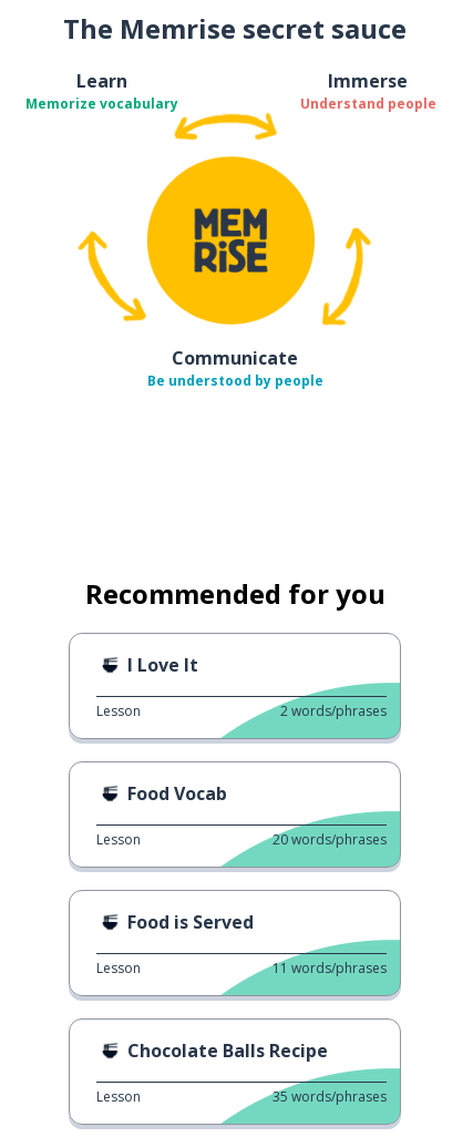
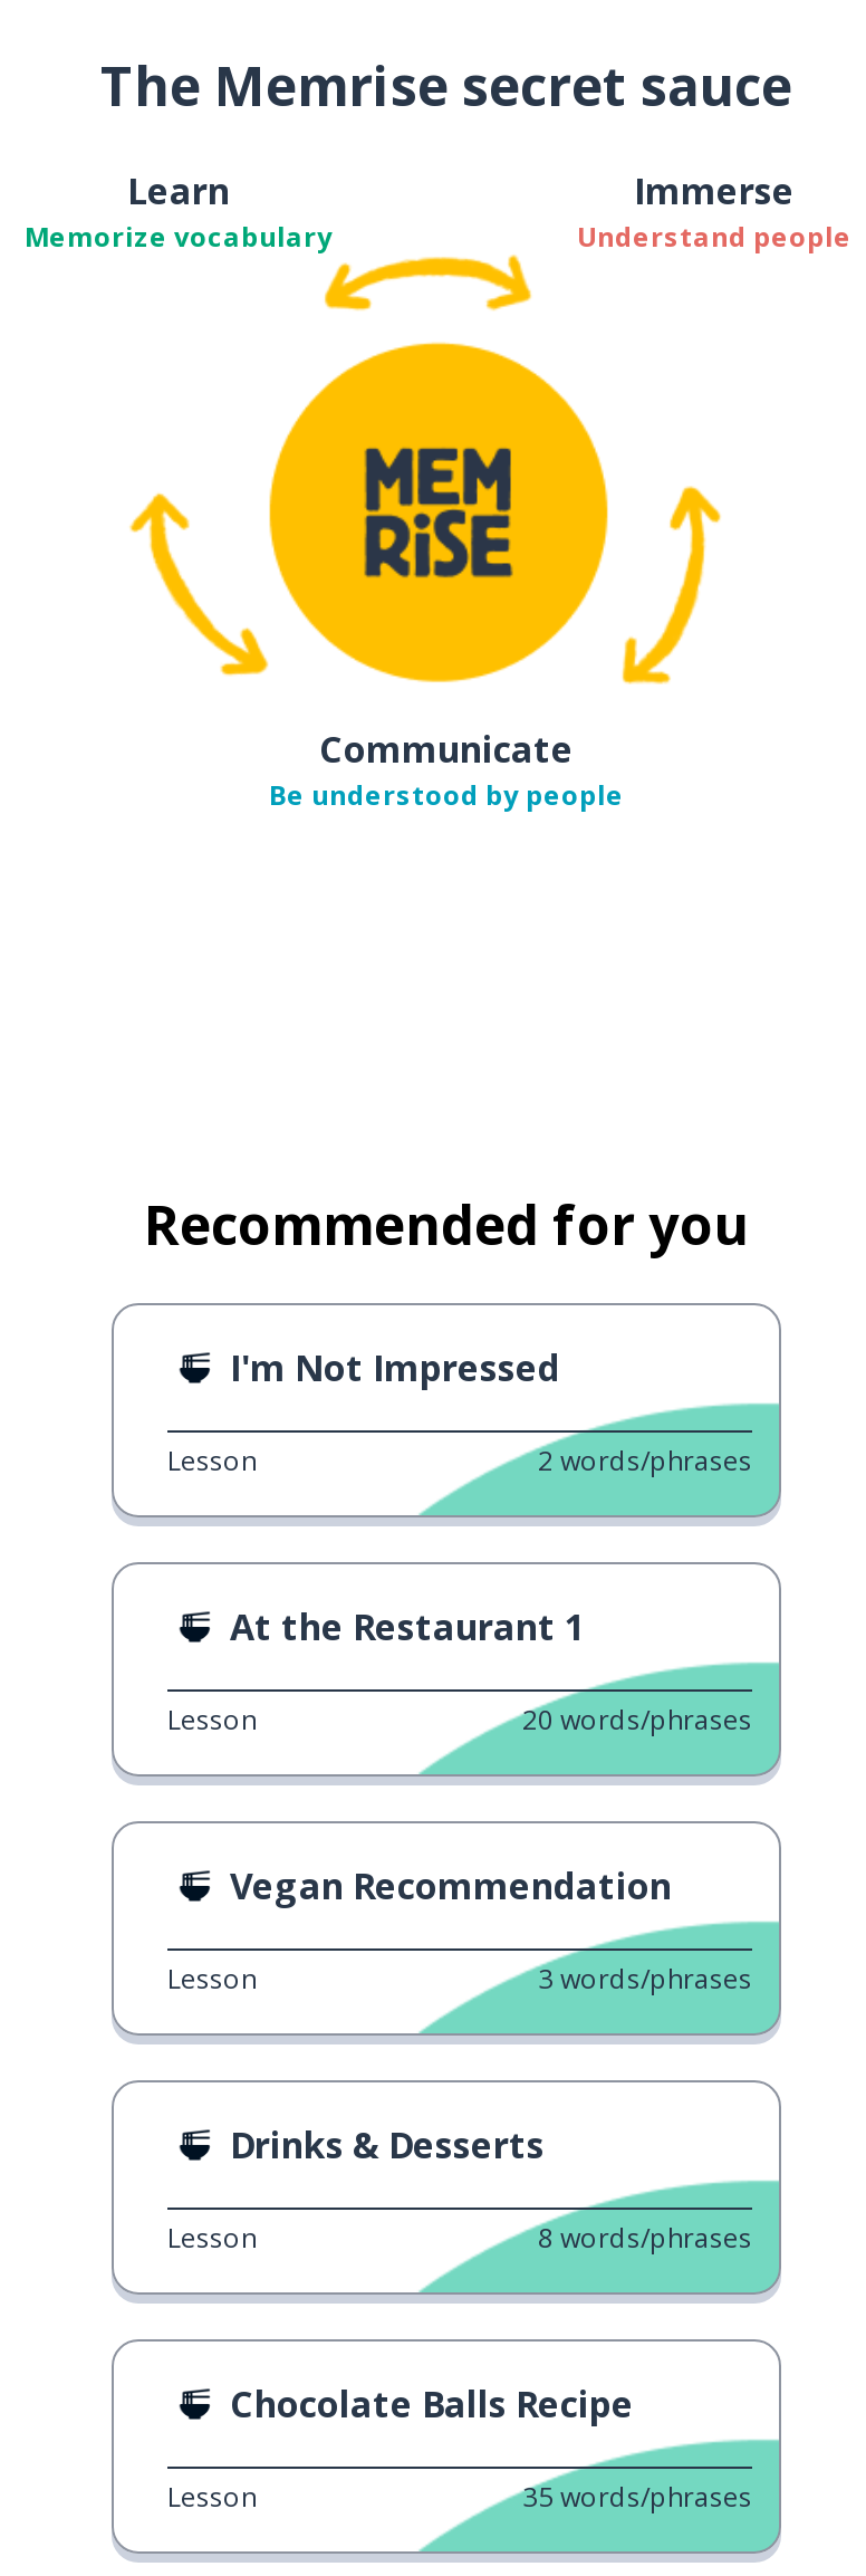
- I Love It
+ I'm Not Impressed

- Food Vocab
+ At the Restaurant 1

- Food is Served
+ Vegan Recommendation

- 11 words/phrases
+ 3 words/phrases
+ Drinks & Desserts
+ Lesson
+ 8 words/phrases
